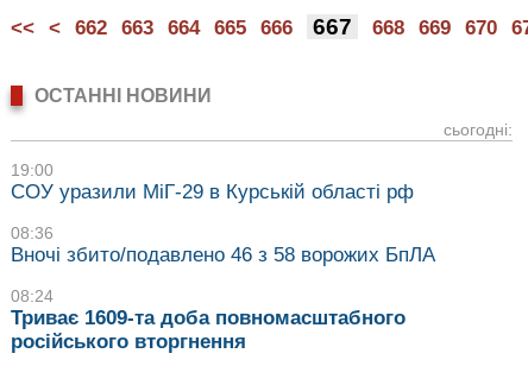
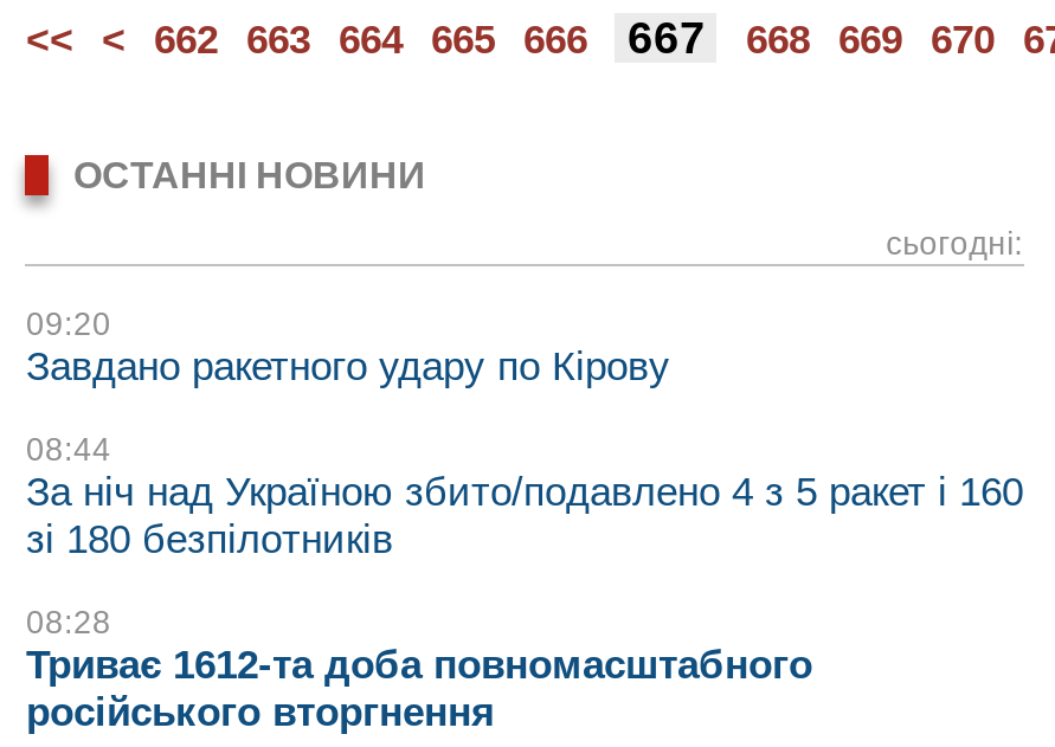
- 19:00
- СОУ уразили МіГ-29 в Курській області рф
+ 09:20
+ Завдано ракетного удару по Кірову

- 08:36
- Вночі збито/подавлено 46 з 58 ворожих БпЛА
+ 08:44
+ За ніч над Україною збито/подавлено 4 з 5 ракет і 160
+ зі 180 безпілотників

- 08:24
- Триває 1609-та доба повномасштабного
+ 08:28
+ Триває 1612-та доба повномасштабного
